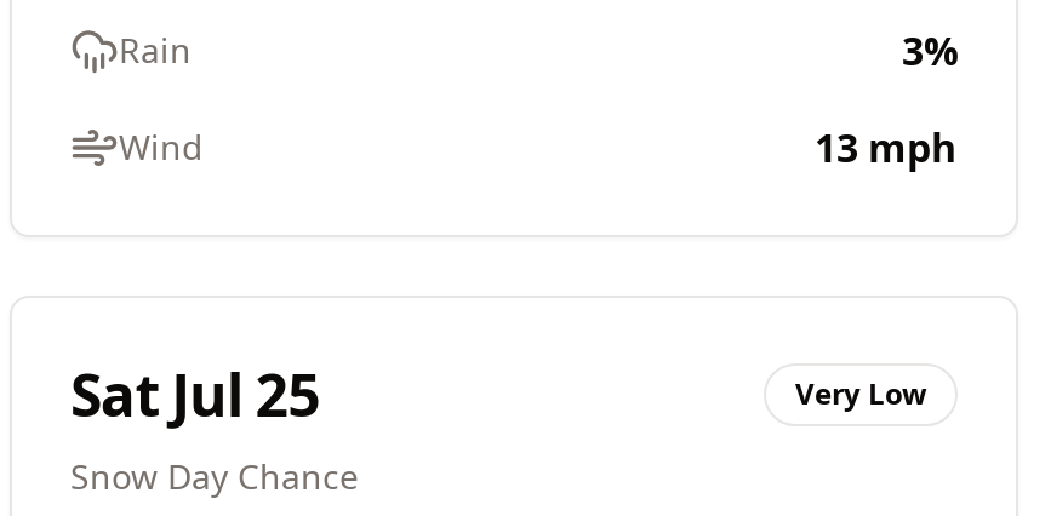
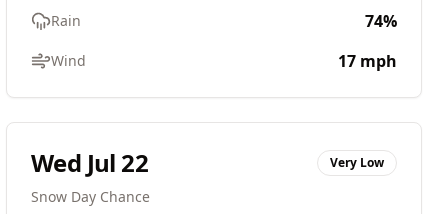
- 3%
+ 74%

- 13 mph
+ 17 mph

- Sat Jul 25
+ Wed Jul 22
